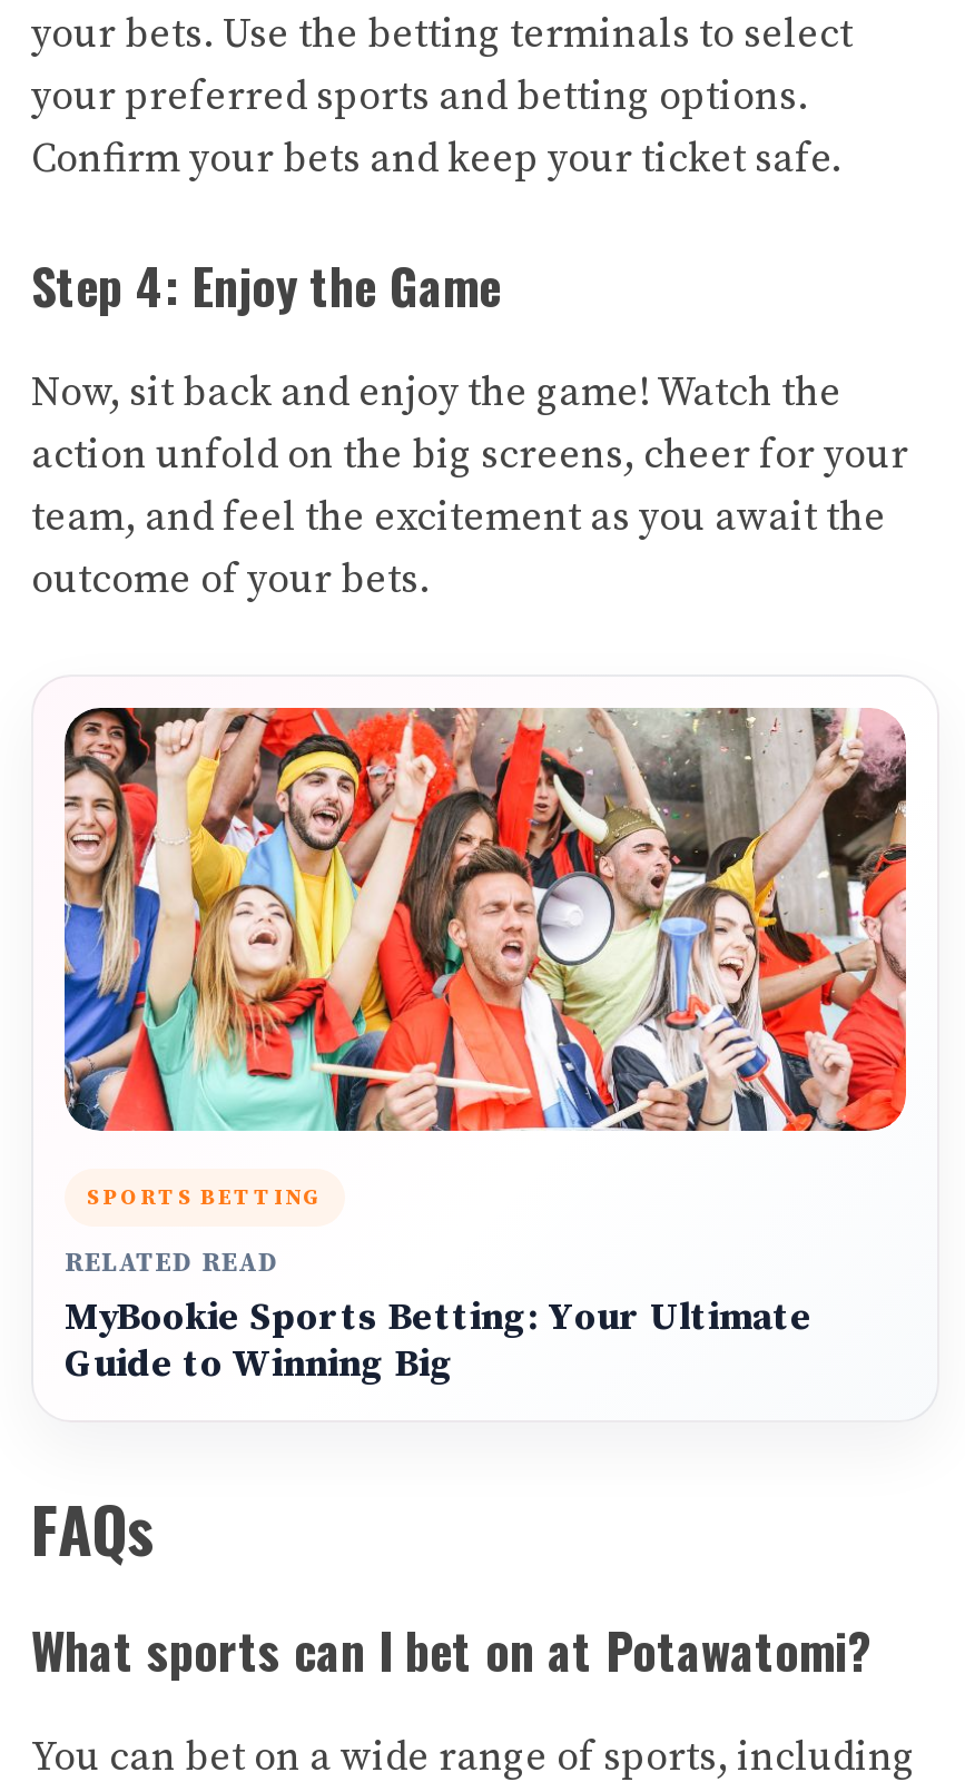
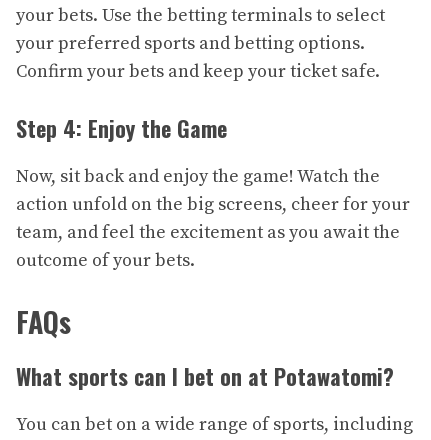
- [image]
- SPORTS BETTING
- RELATED READ
- MyBookie Sports Betting: Your Ultimate
- Guide to Winning Big
